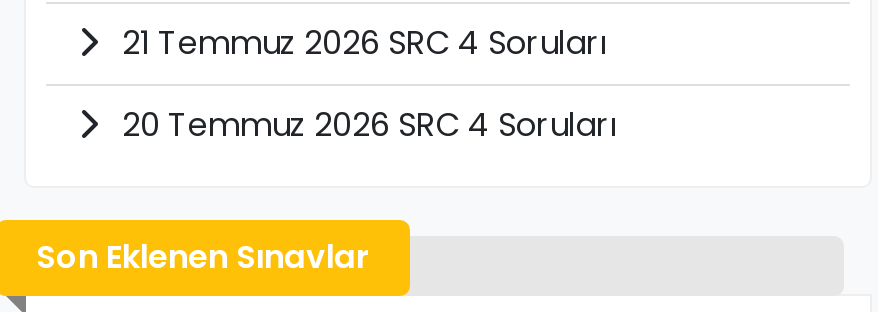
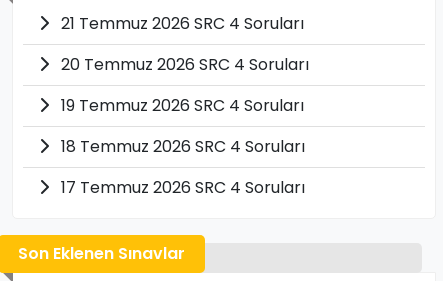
+ 19 Temmuz 2026 SRC 4 Soruları
+ 18 Temmuz 2026 SRC 4 Soruları
+ 17 Temmuz 2026 SRC 4 Soruları
